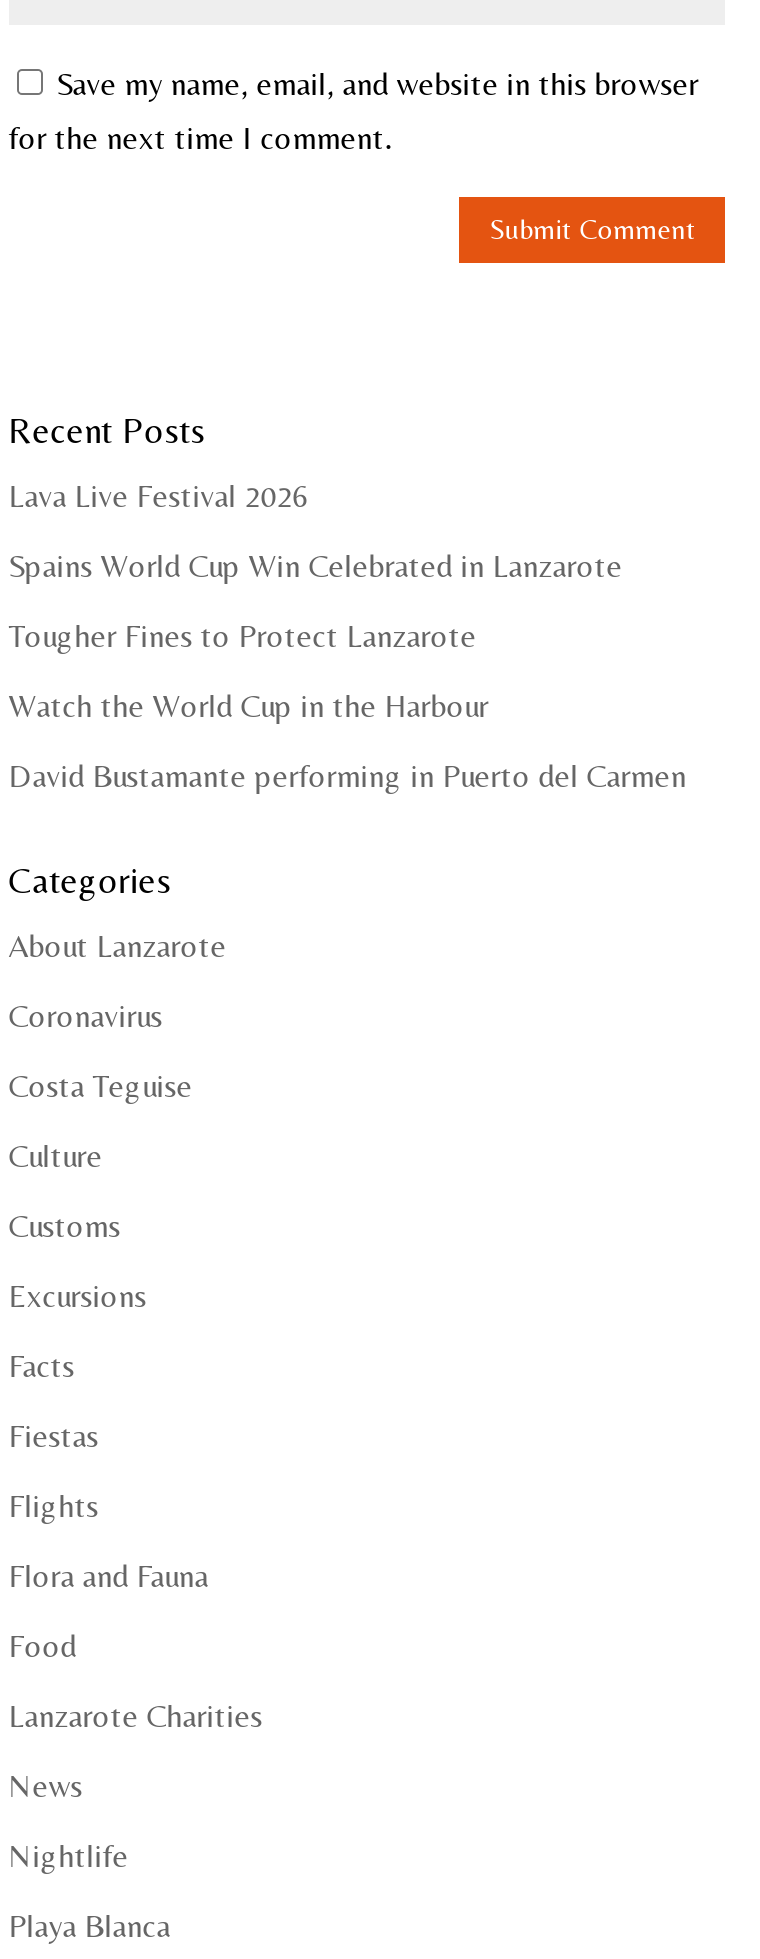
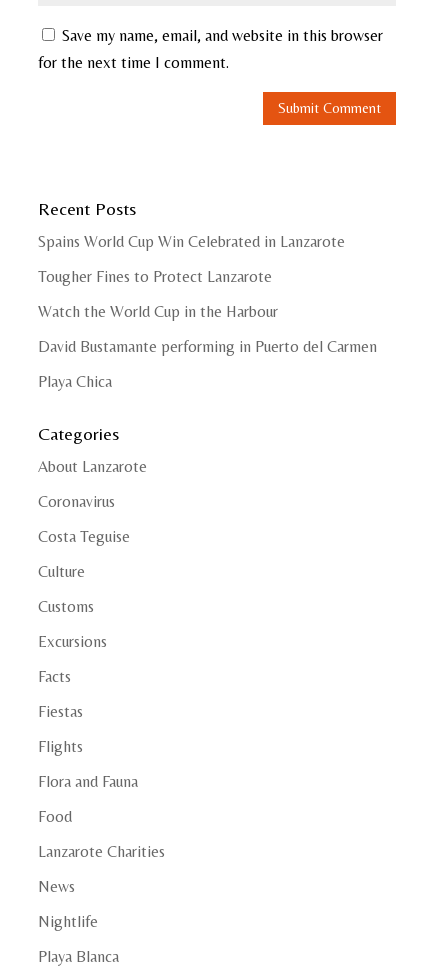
- Lava Live Festival 2026

moved up: Spains World Cup Win Celebrated in Lanzarote | Tougher Fines to Protect Lanzarote | Watch the World Cup in the Harbour | David Bustamante performing in Puerto del Carmen

+ Playa Chica
